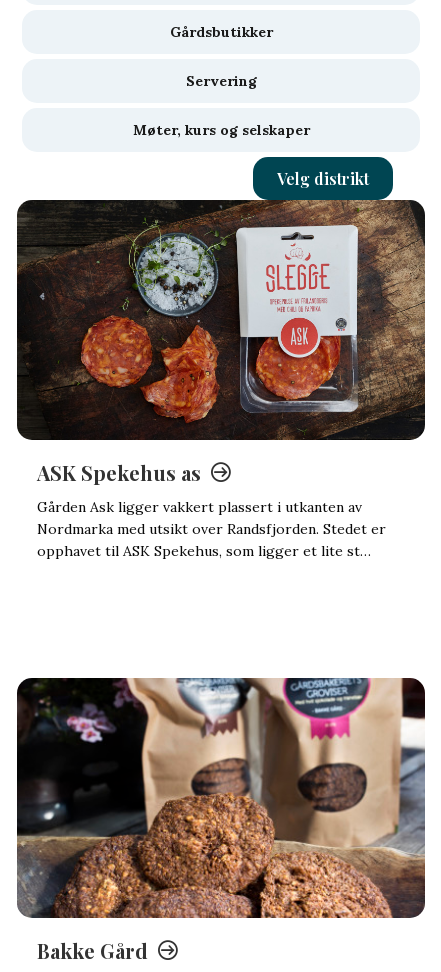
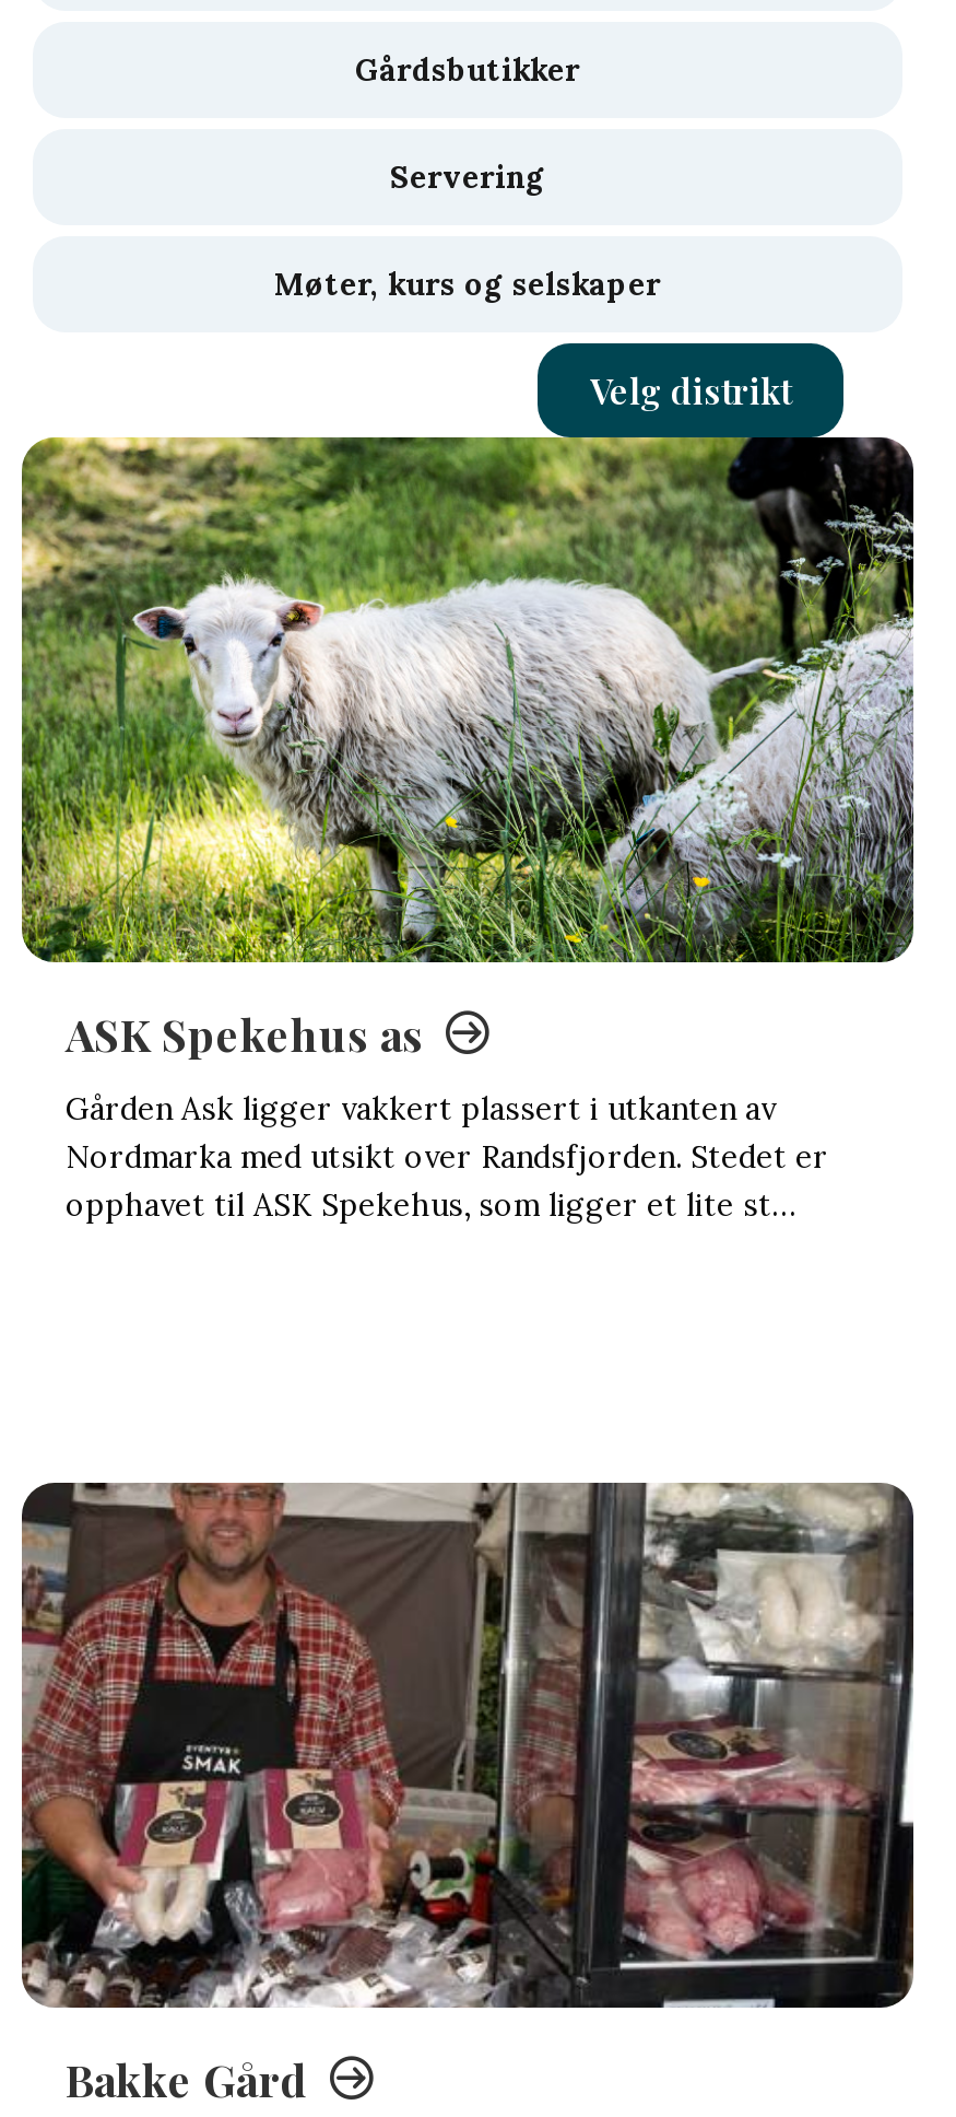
- [image]
+ [image]

- [image]
+ [image]
